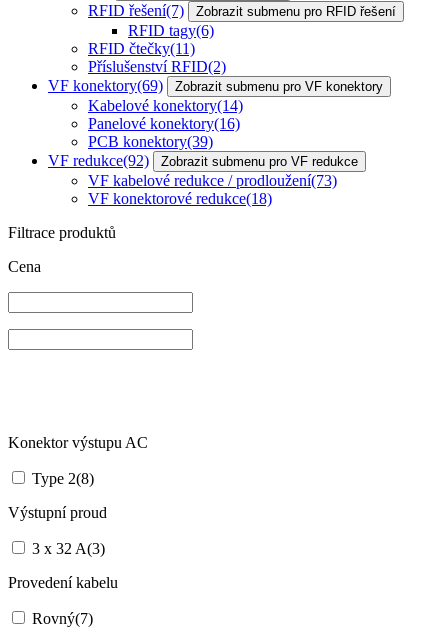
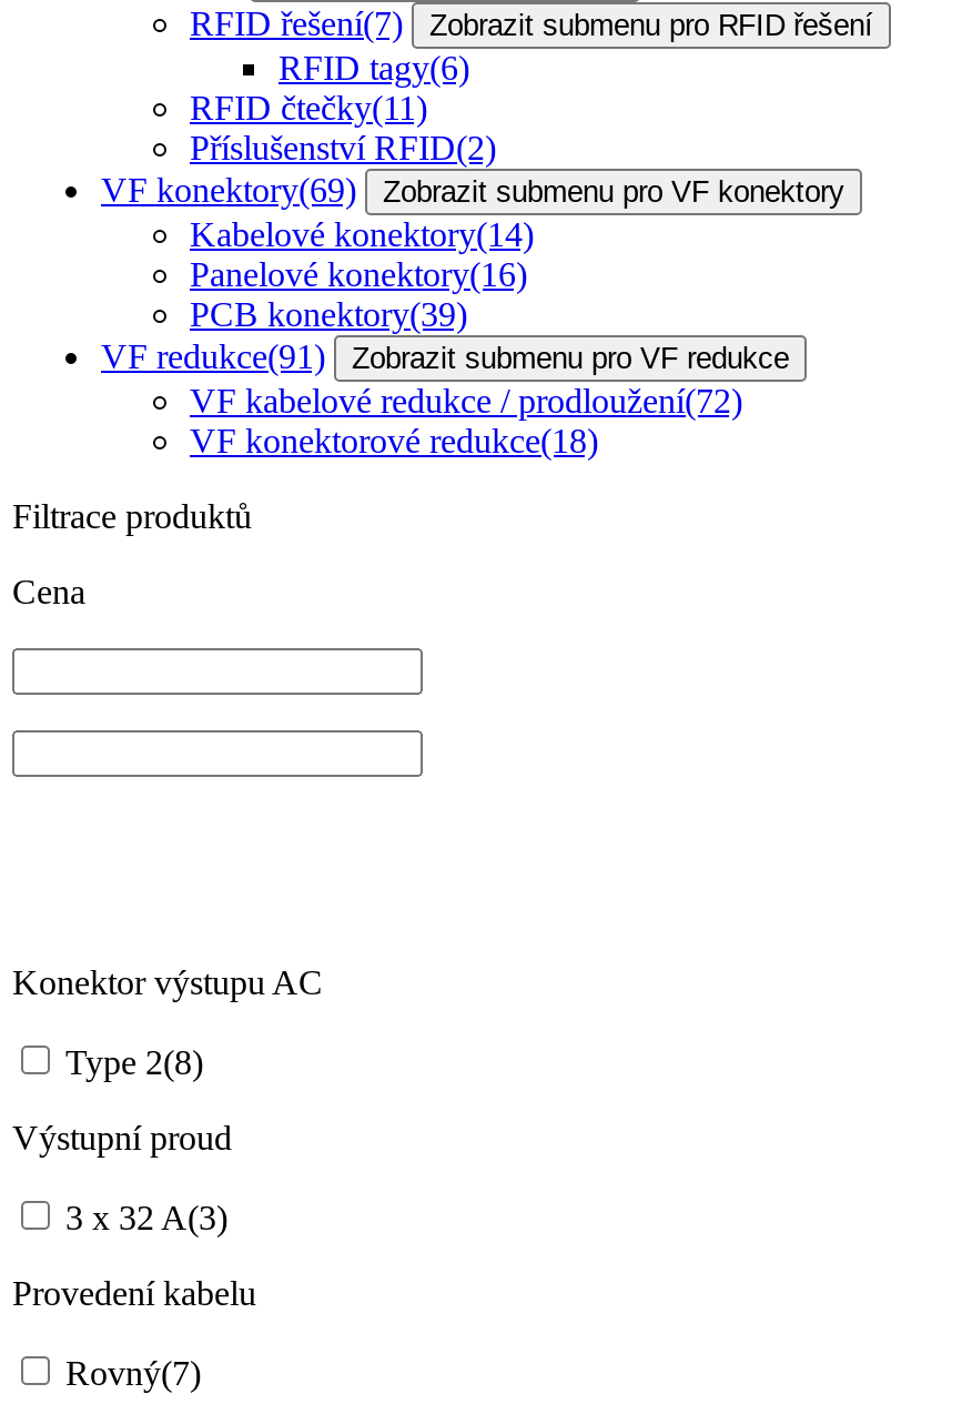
- VF redukce(92) Zobrazit submenu pro VF redukce
+ VF redukce(91) Zobrazit submenu pro VF redukce

- VF kabelové redukce / prodloužení(73)
+ VF kabelové redukce / prodloužení(72)
